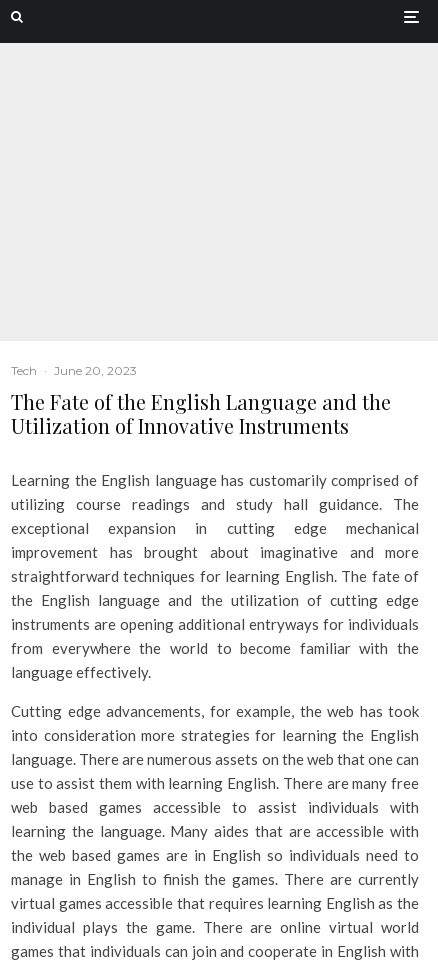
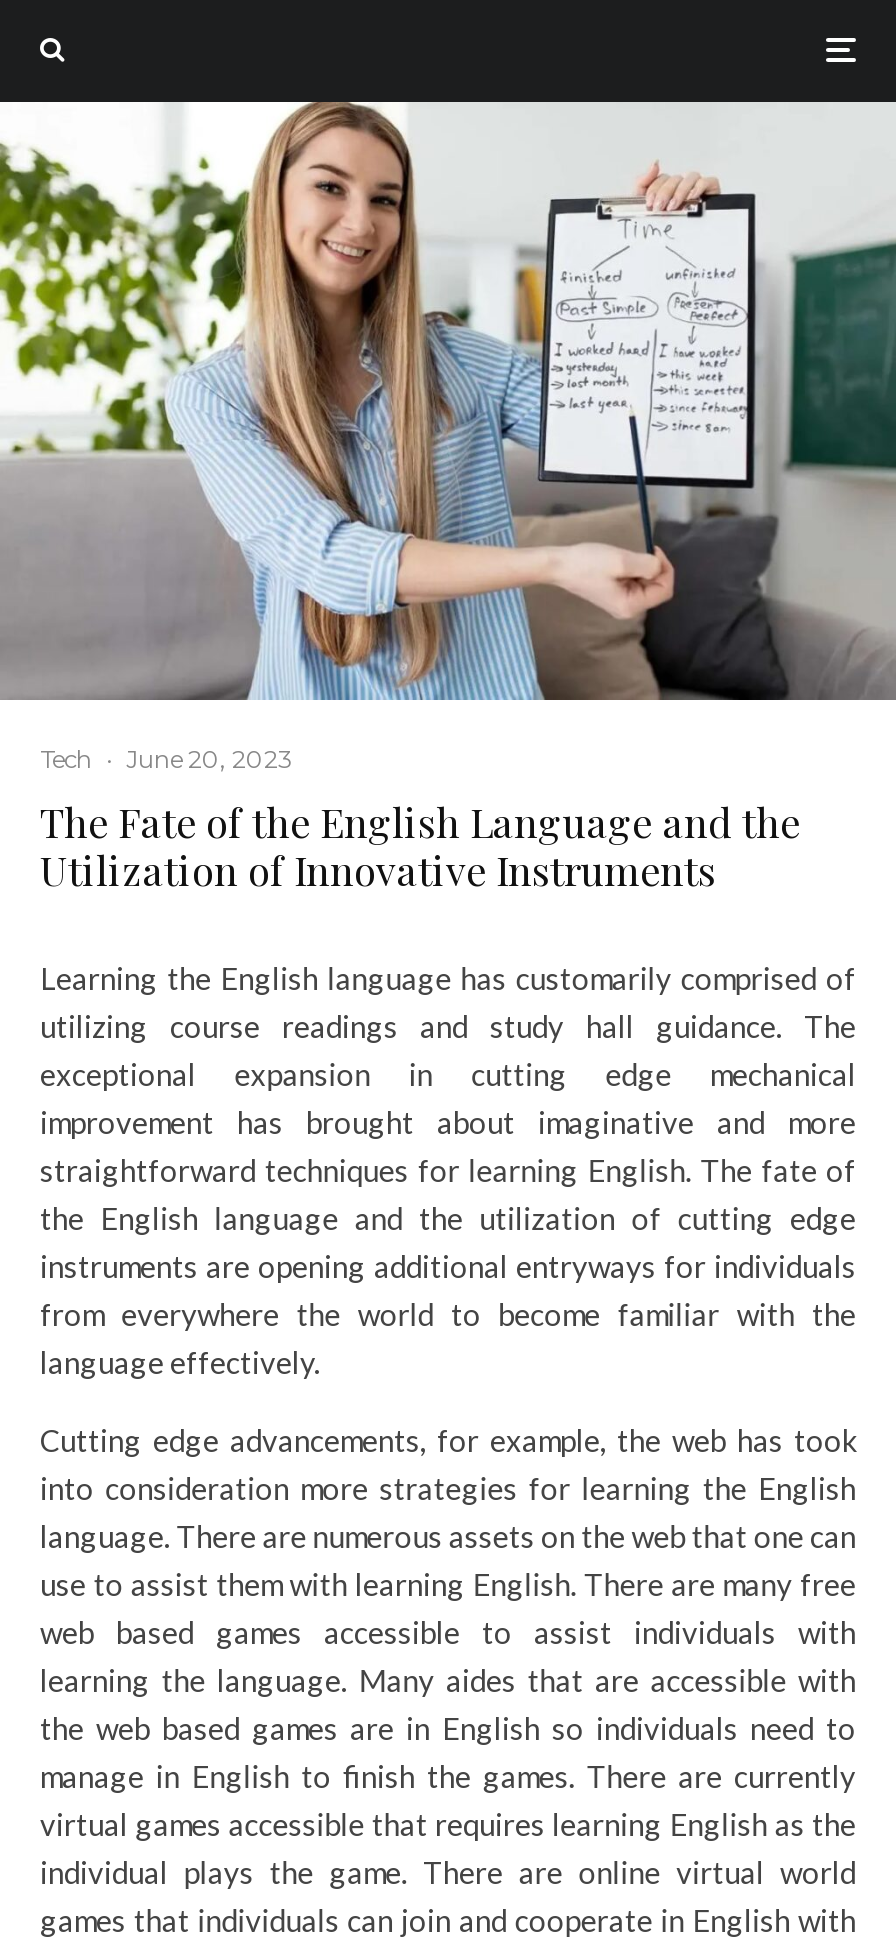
+ [image]
